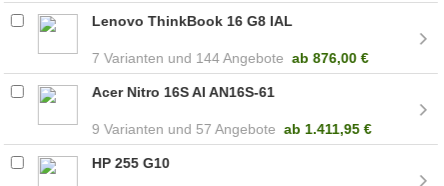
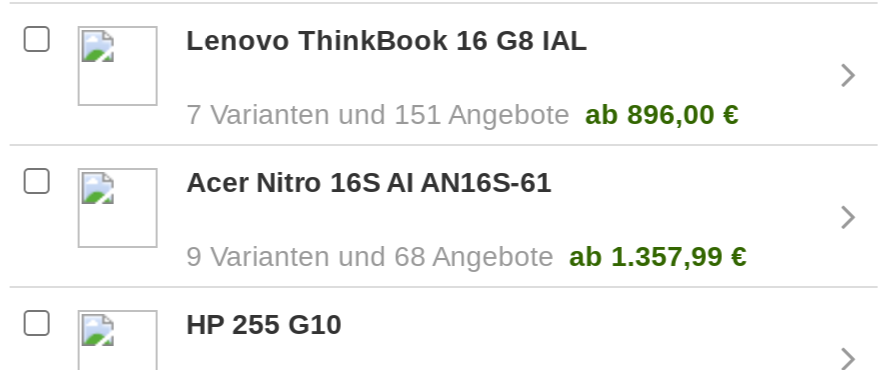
- 144 Angebote ab 876,00 €
+ 151 Angebote ab 896,00 €

- 57 Angebote ab 1.411,95 €
+ 68 Angebote ab 1.357,99 €
